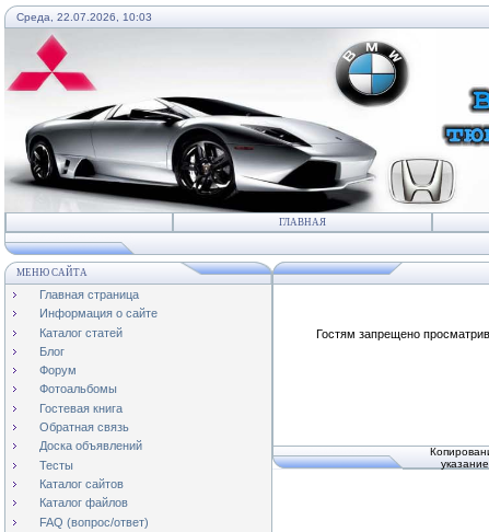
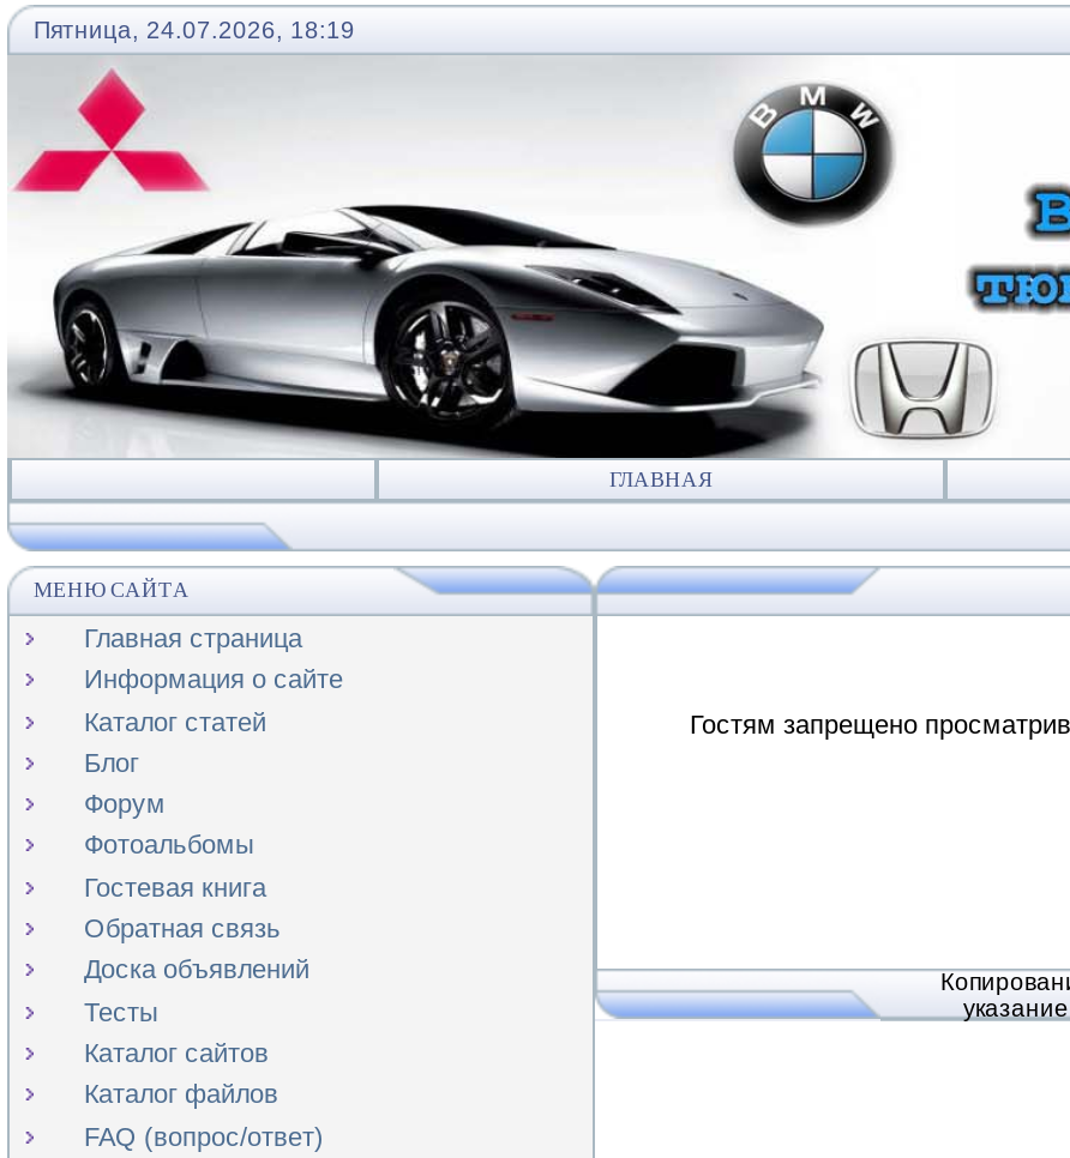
- Среда, 22.07.2026, 10:03
+ Пятница, 24.07.2026, 18:19
